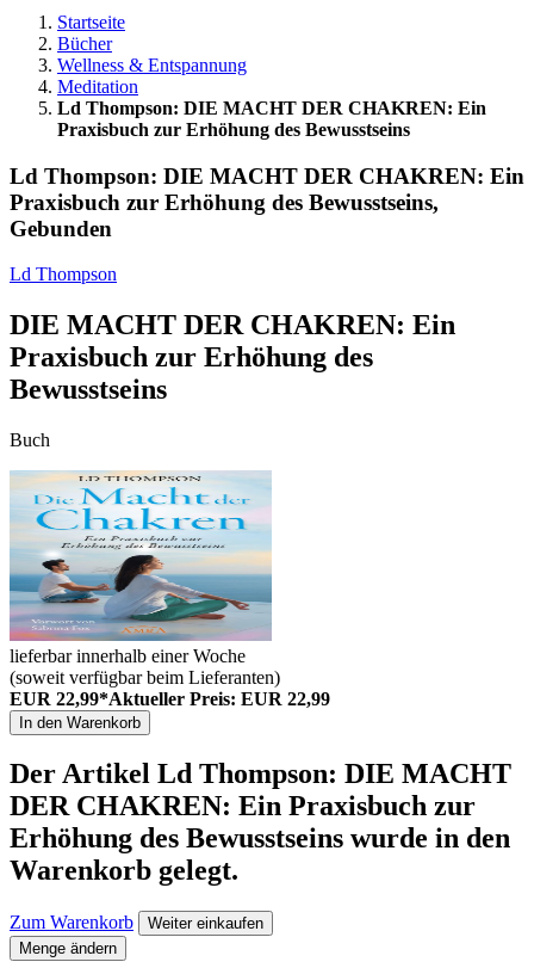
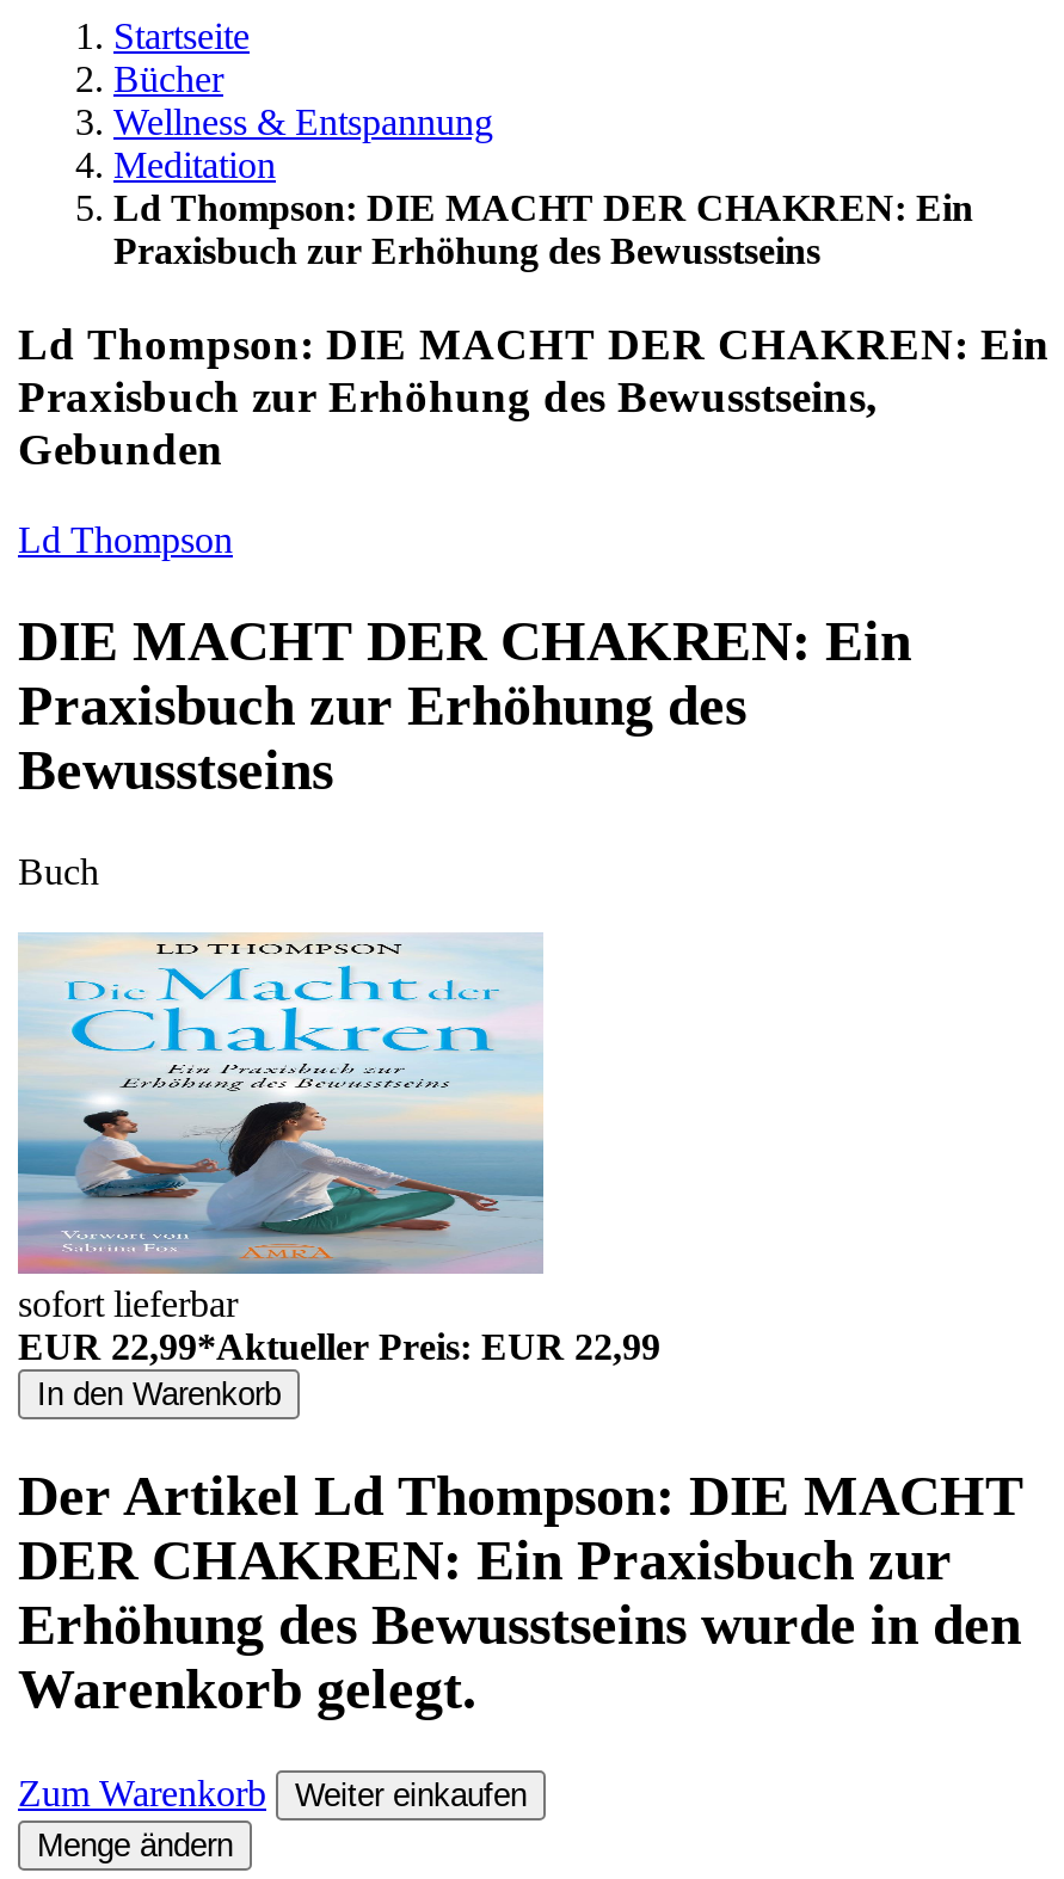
- lieferbar innerhalb einer Woche
- (soweit verfügbar beim Lieferanten)
+ sofort lieferbar
